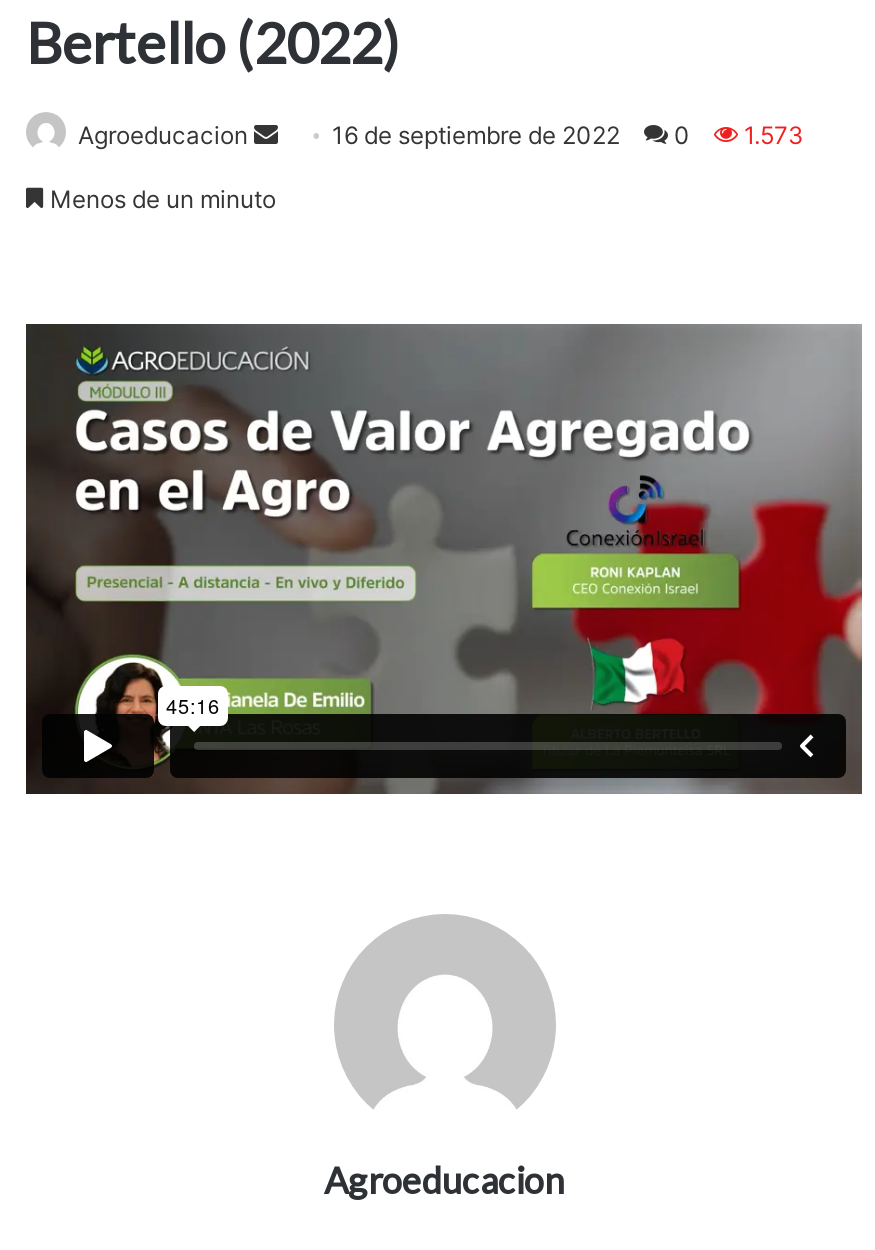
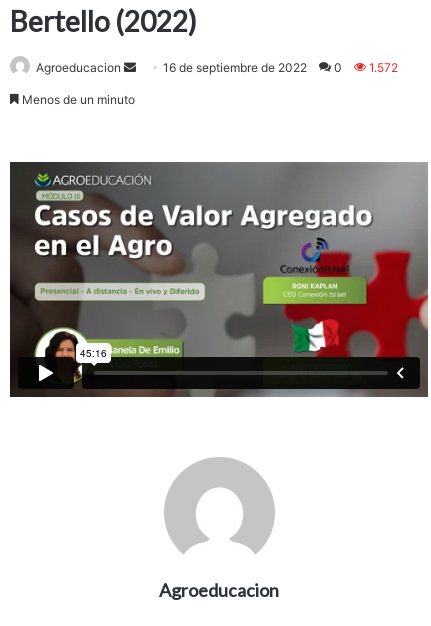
- 1.573
+ 1.572
